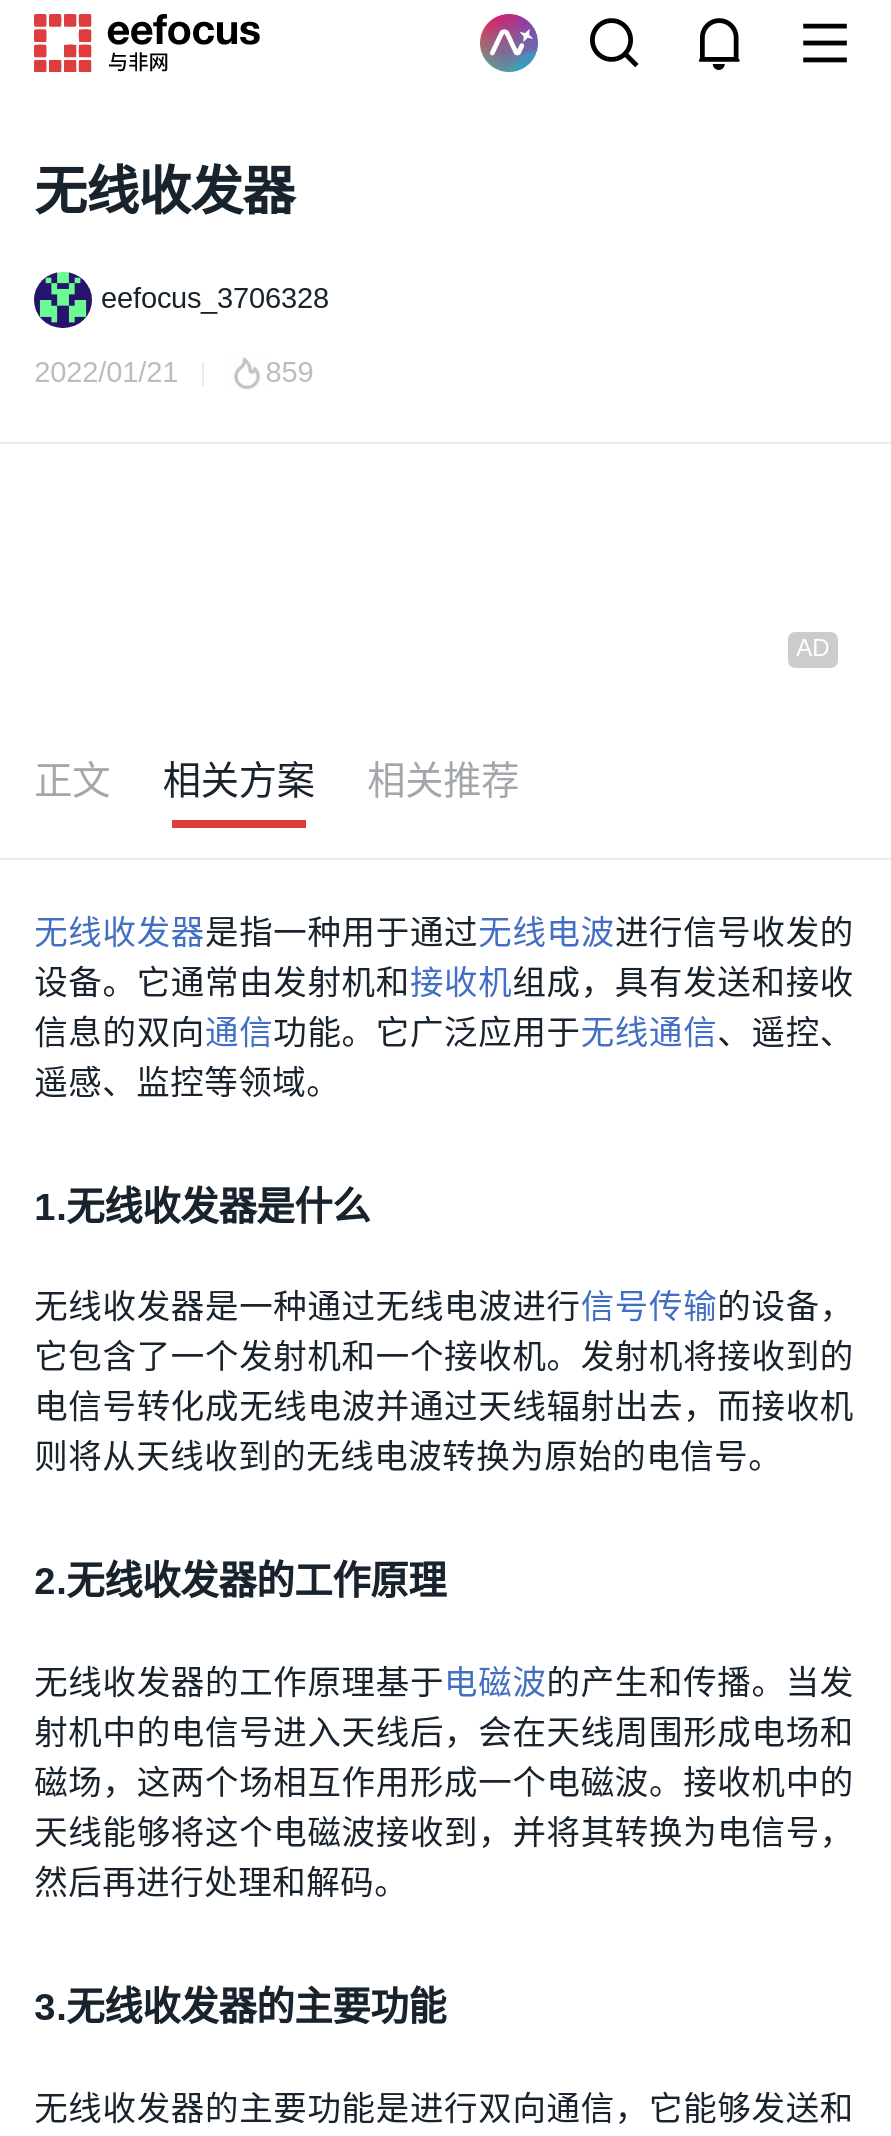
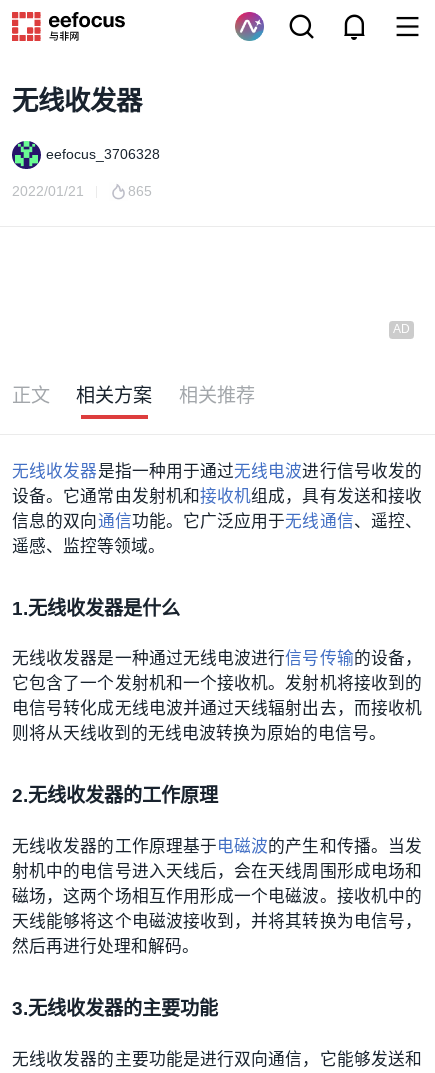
- 859
+ 865
